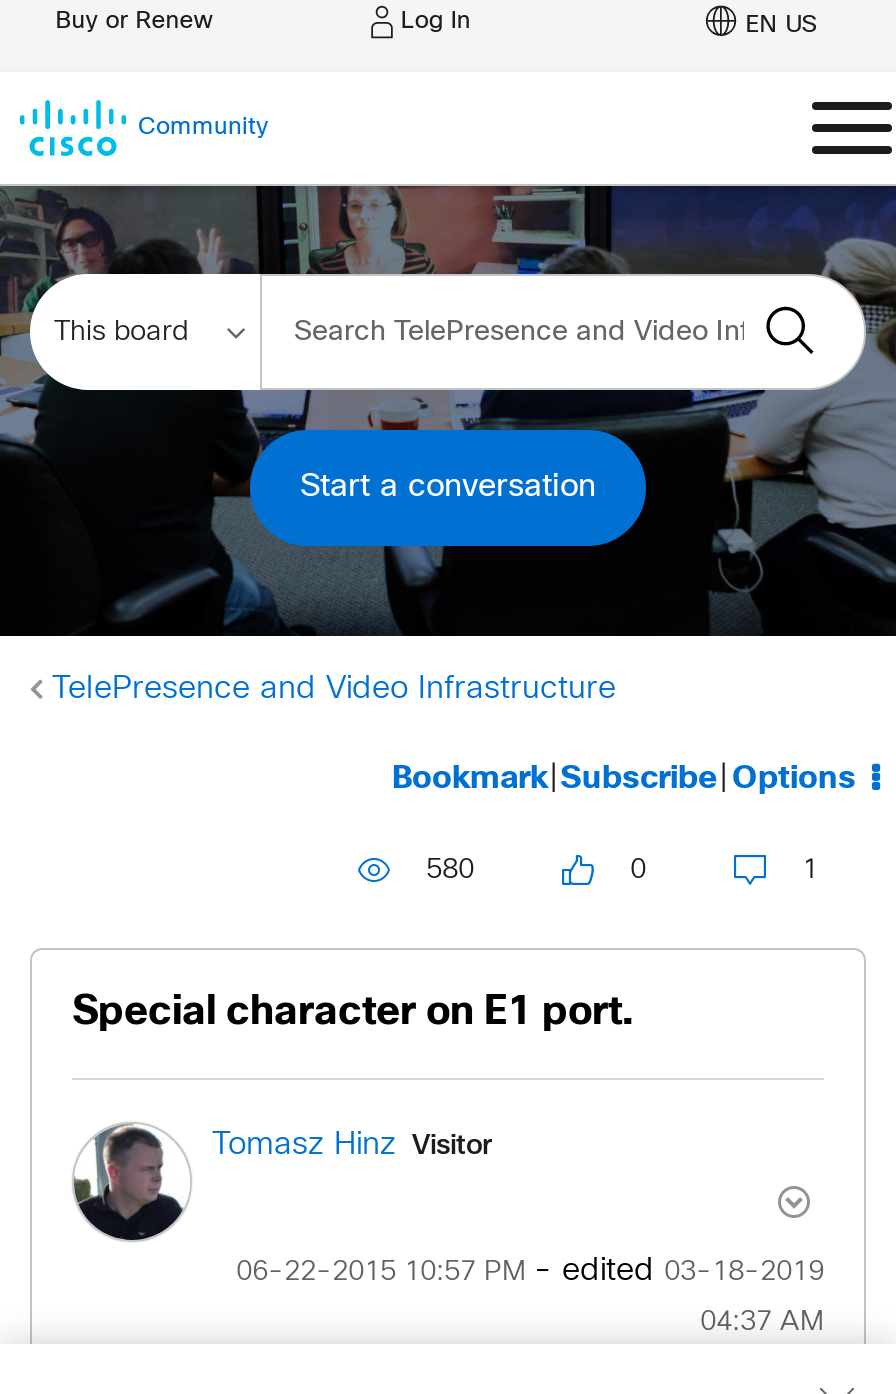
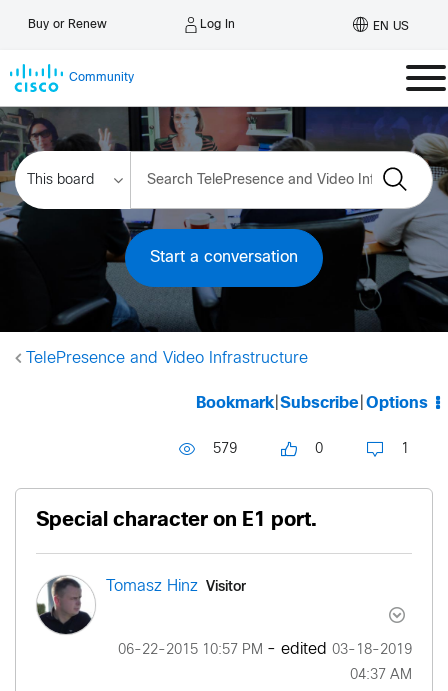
- 580
+ 579
